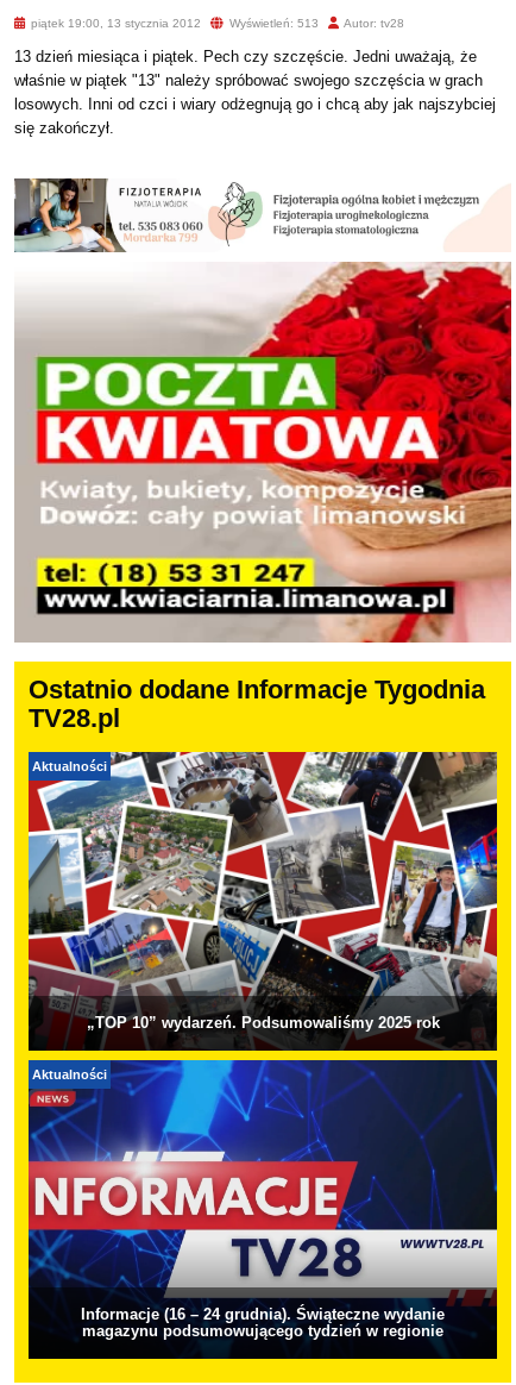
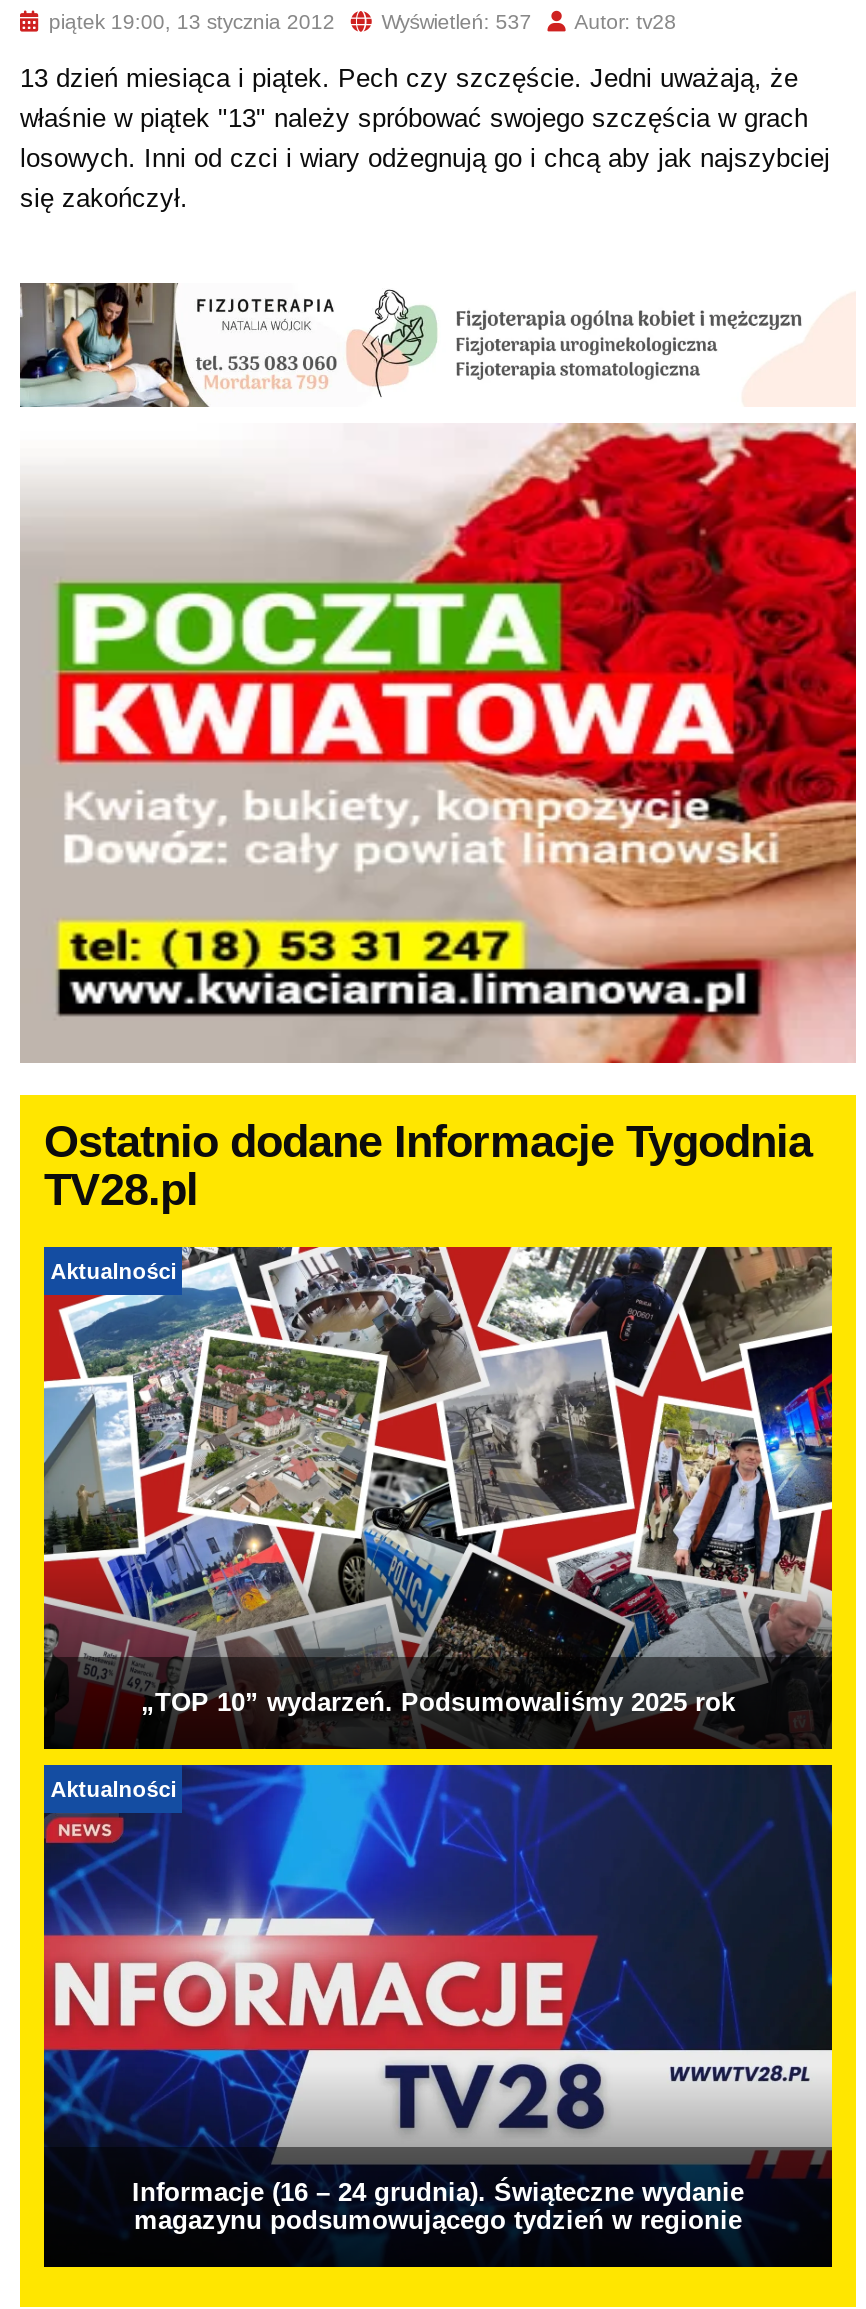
- piątek 19:00, 13 stycznia 2012 Wyświetleń: 513 Autor: tv28
+ piątek 19:00, 13 stycznia 2012 Wyświetleń: 537 Autor: tv28
